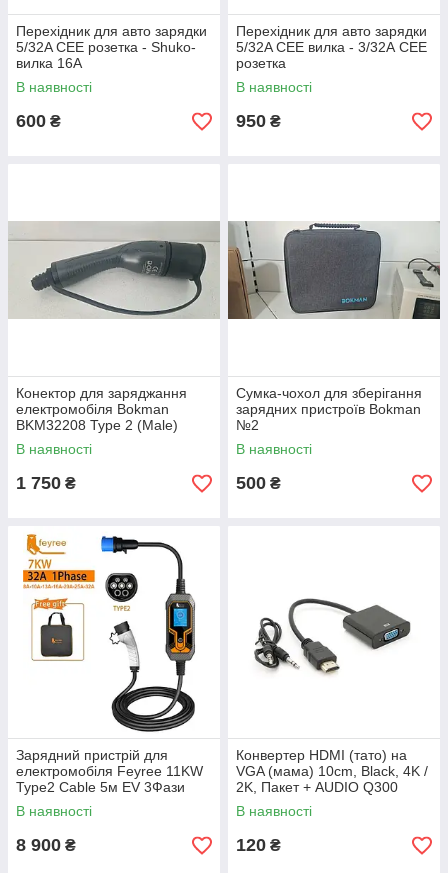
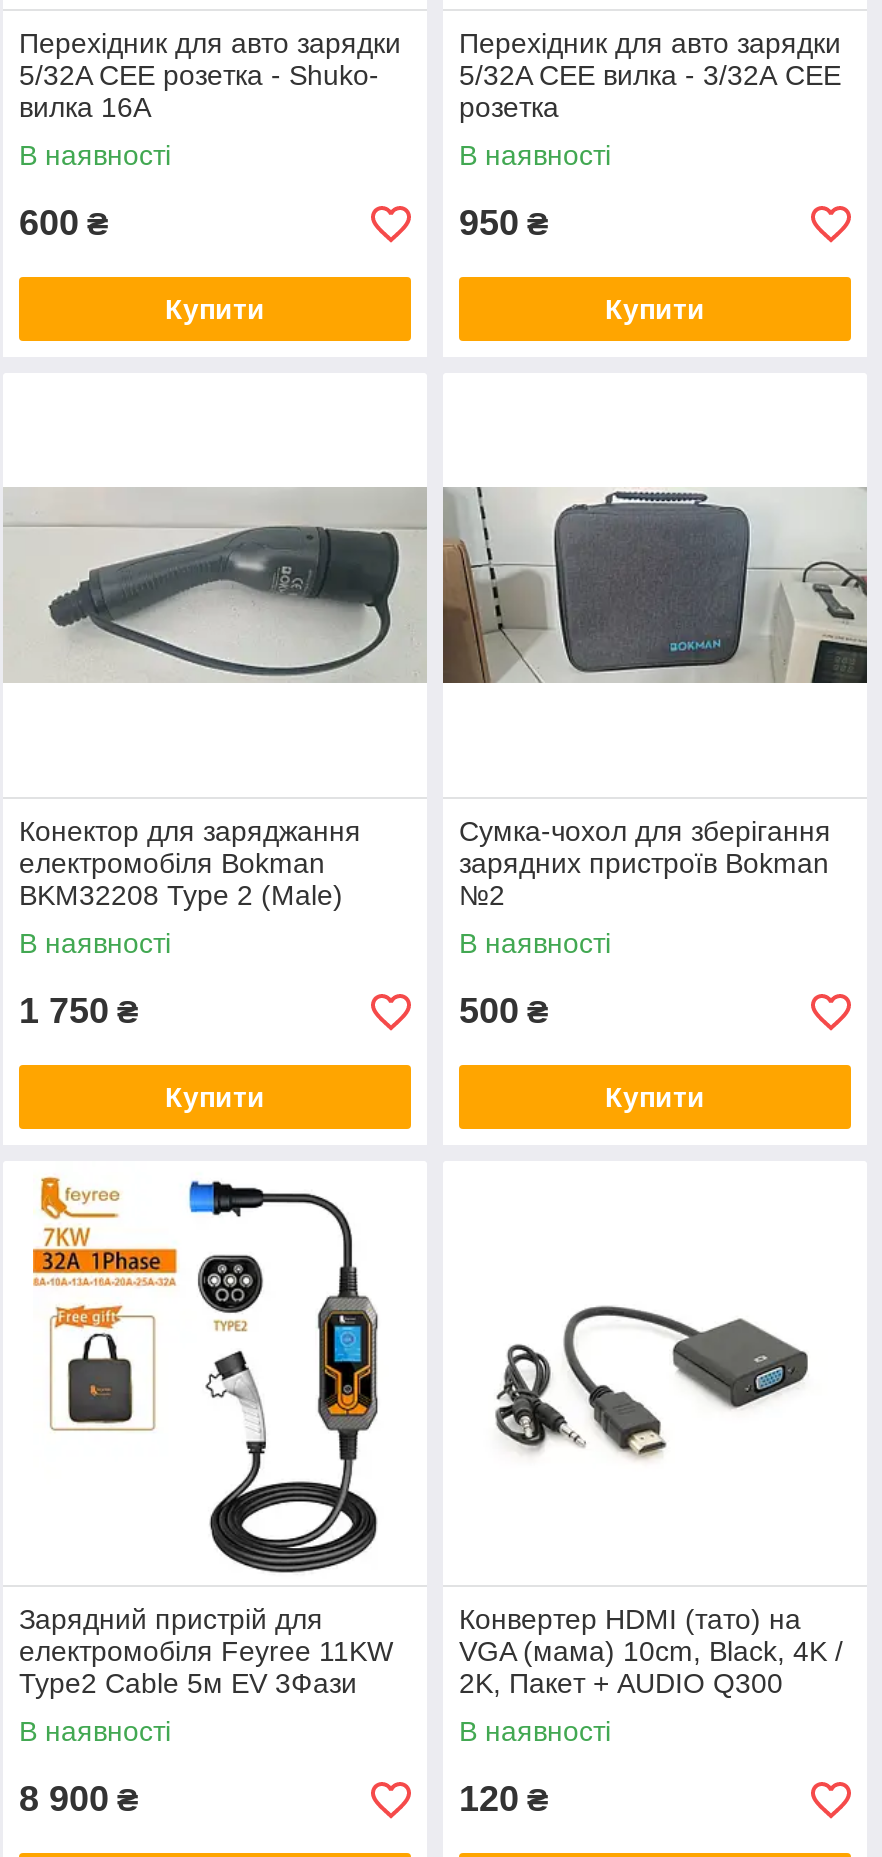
+ Купити

+ Купити

+ Купити

+ Купити
